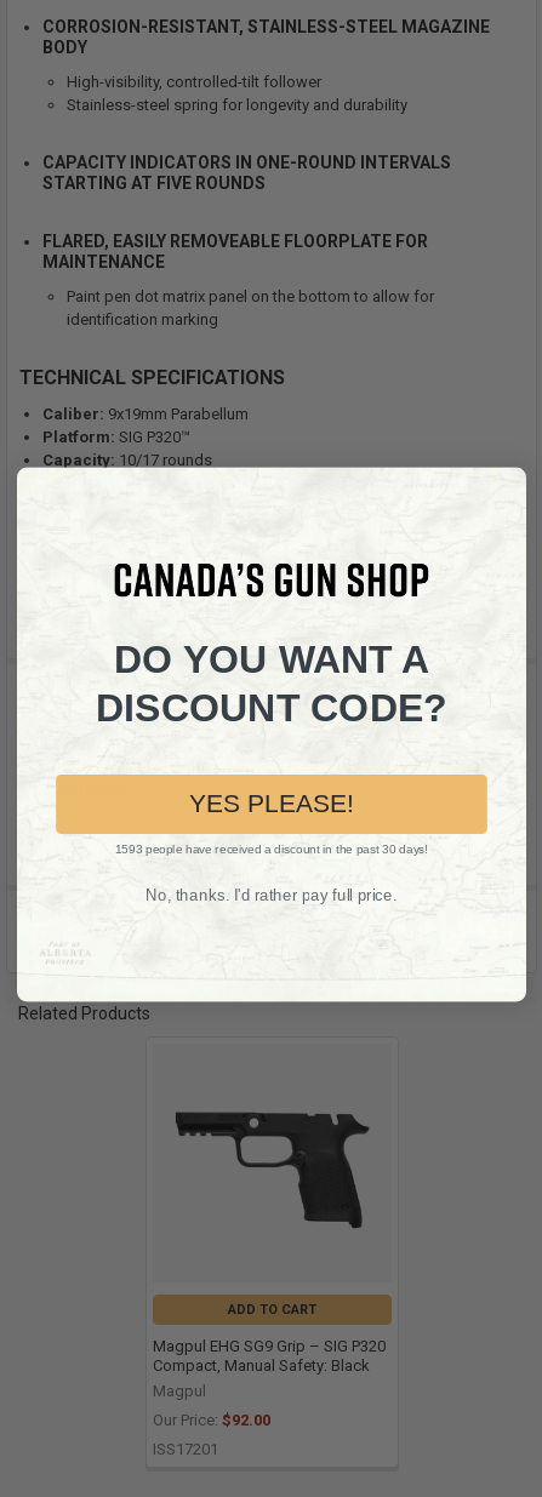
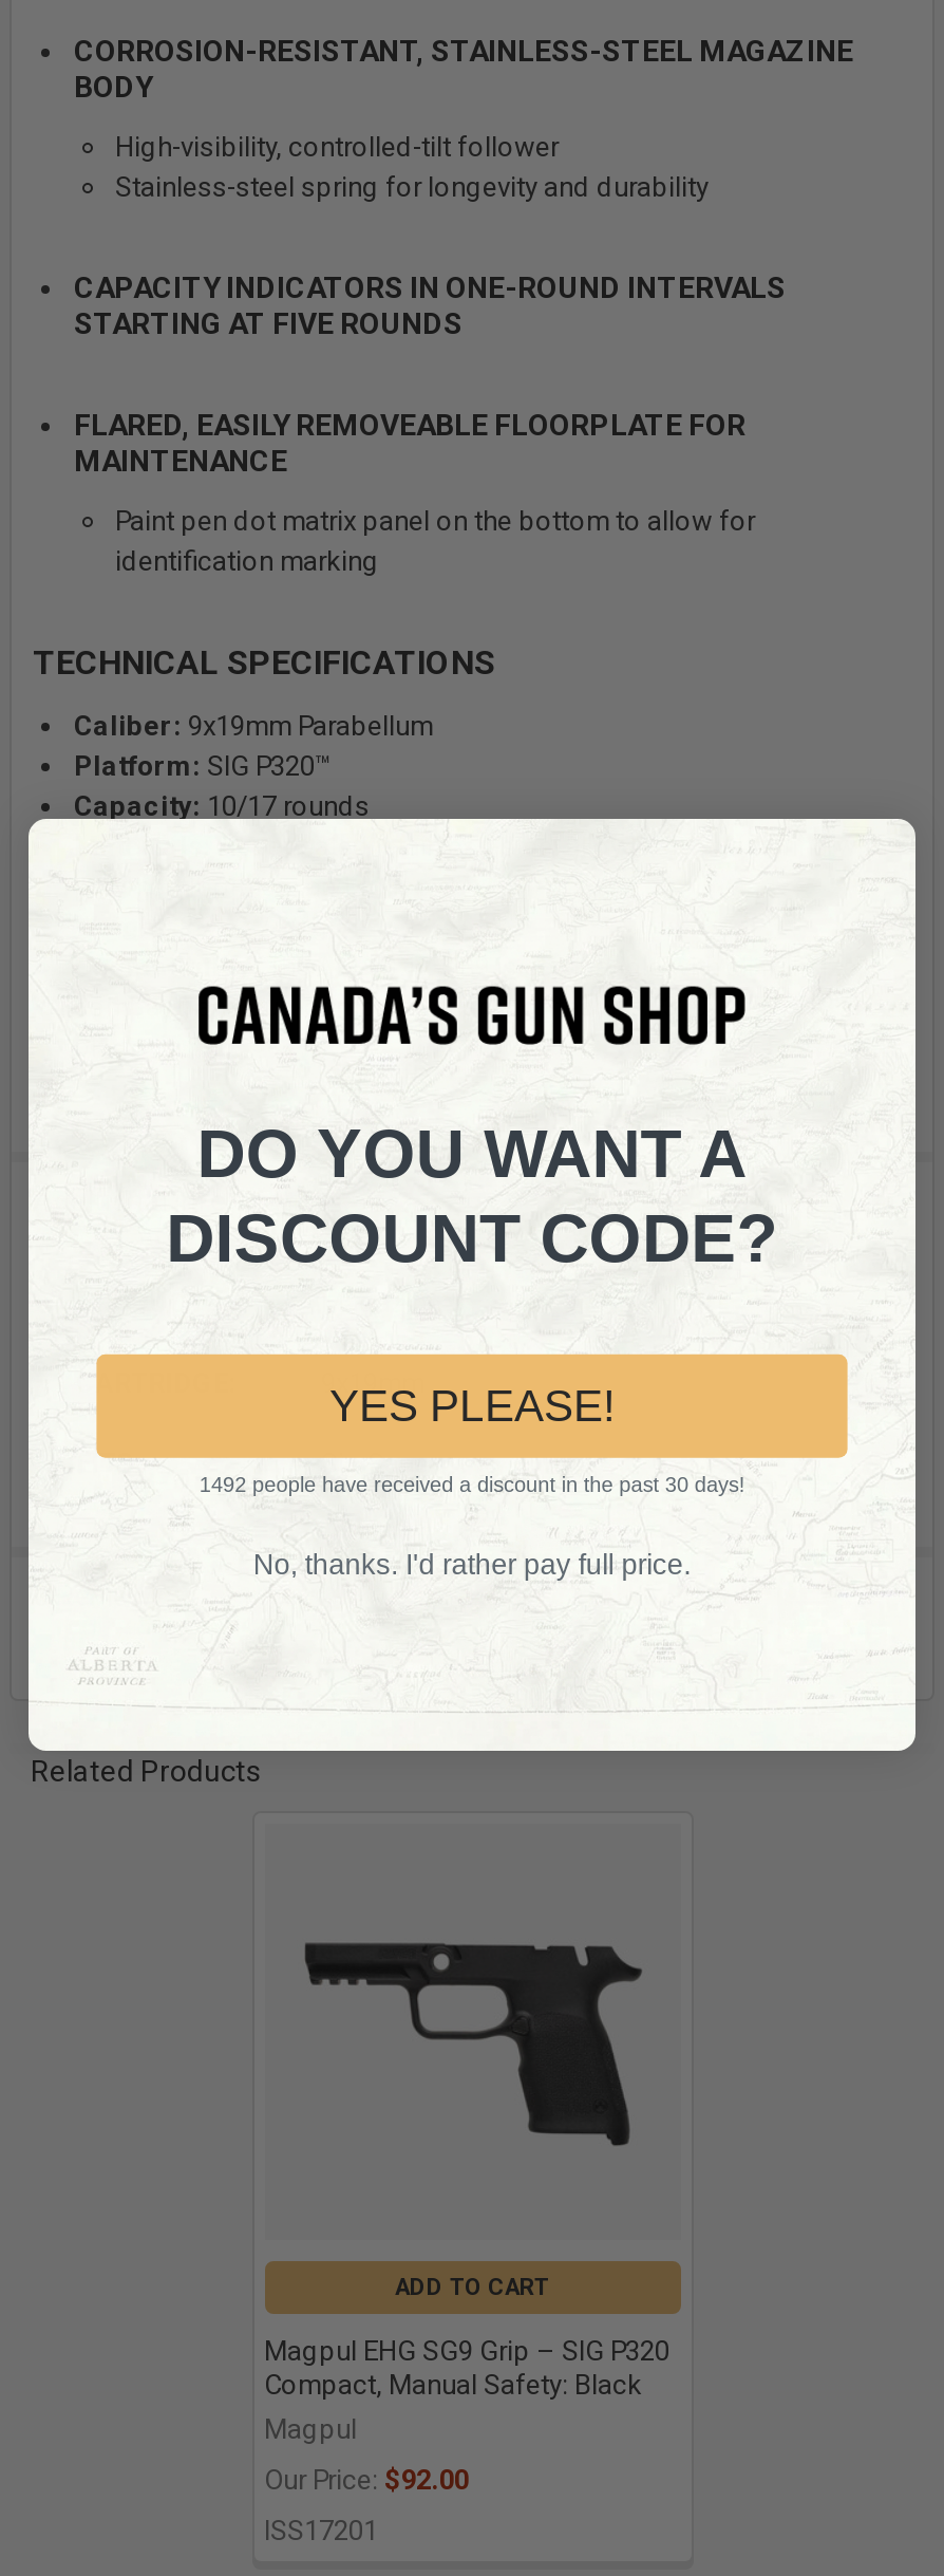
- 1593 people have received a discount in the past 30 days!
+ 1492 people have received a discount in the past 30 days!
